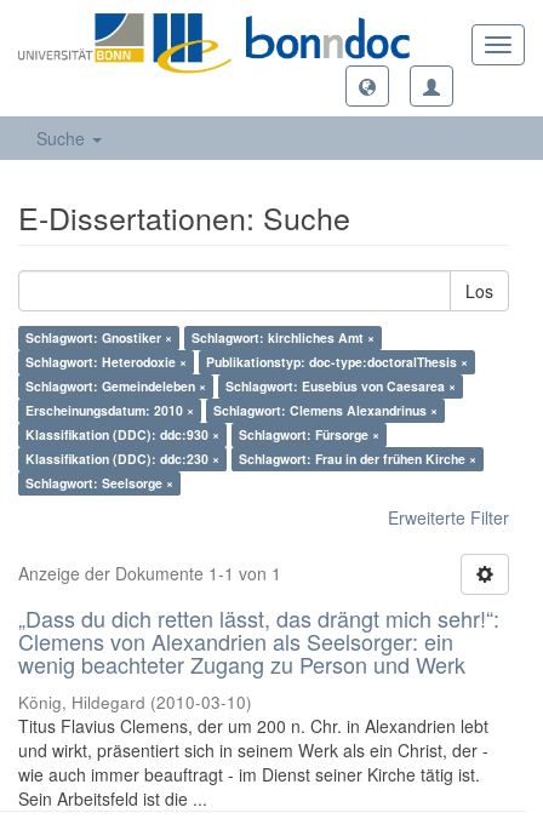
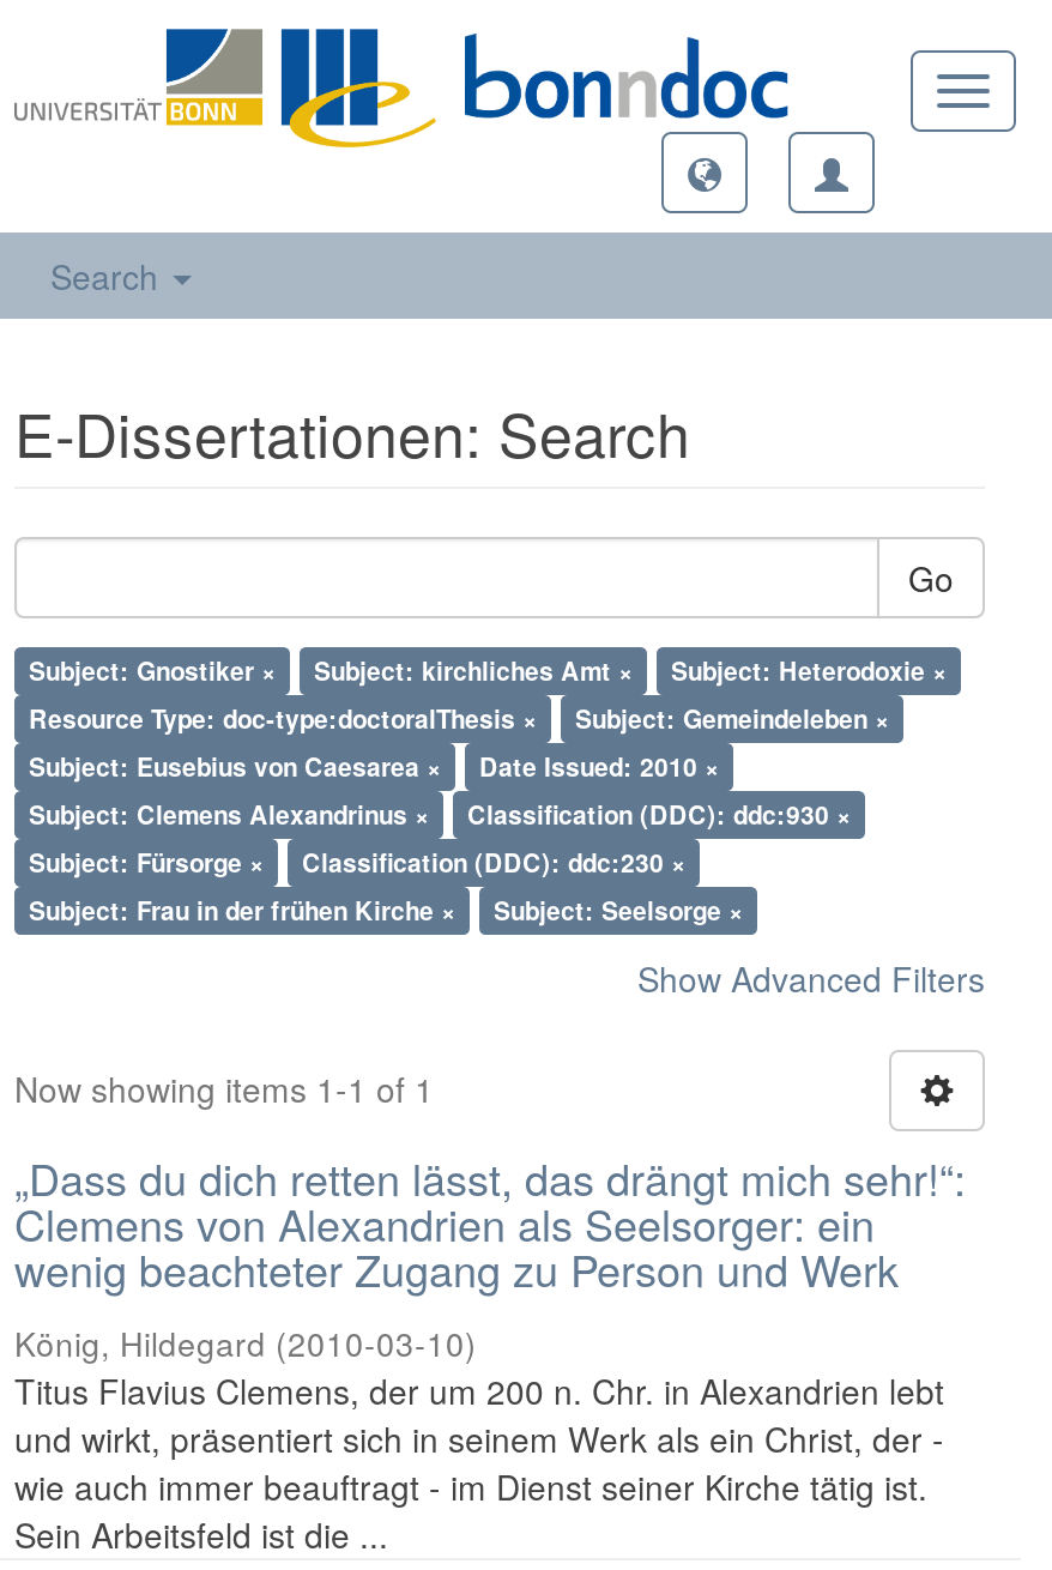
- Suche
+ Search

- E-Dissertationen: Suche
+ E-Dissertationen: Search

- Los
+ Go

- Schlagwort: Gnostiker ×
- Schlagwort: kirchliches Amt ×
- Schlagwort: Heterodoxie ×
- Publikationstyp: doc-type:doctoralThesis ×
- Schlagwort: Gemeindeleben ×
- Schlagwort: Eusebius von Caesarea ×
- Erscheinungsdatum: 2010 ×
- Schlagwort: Clemens Alexandrinus ×
- Klassifikation (DDC): ddc:930 ×
- Schlagwort: Fürsorge ×
- Klassifikation (DDC): ddc:230 ×
- Schlagwort: Frau in der frühen Kirche ×
- Schlagwort: Seelsorge ×
+ Subject: Gnostiker ×
+ Subject: kirchliches Amt ×
+ Subject: Heterodoxie ×
+ Resource Type: doc-type:doctoralThesis ×
+ Subject: Gemeindeleben ×
+ Subject: Eusebius von Caesarea ×
+ Date Issued: 2010 ×
+ Subject: Clemens Alexandrinus ×
+ Classification (DDC): ddc:930 ×
+ Subject: Fürsorge ×
+ Classification (DDC): ddc:230 ×
+ Subject: Frau in der frühen Kirche ×
+ Subject: Seelsorge ×

- Erweiterte Filter
+ Show Advanced Filters

- Anzeige der Dokumente 1-1 von 1
+ Now showing items 1-1 of 1
